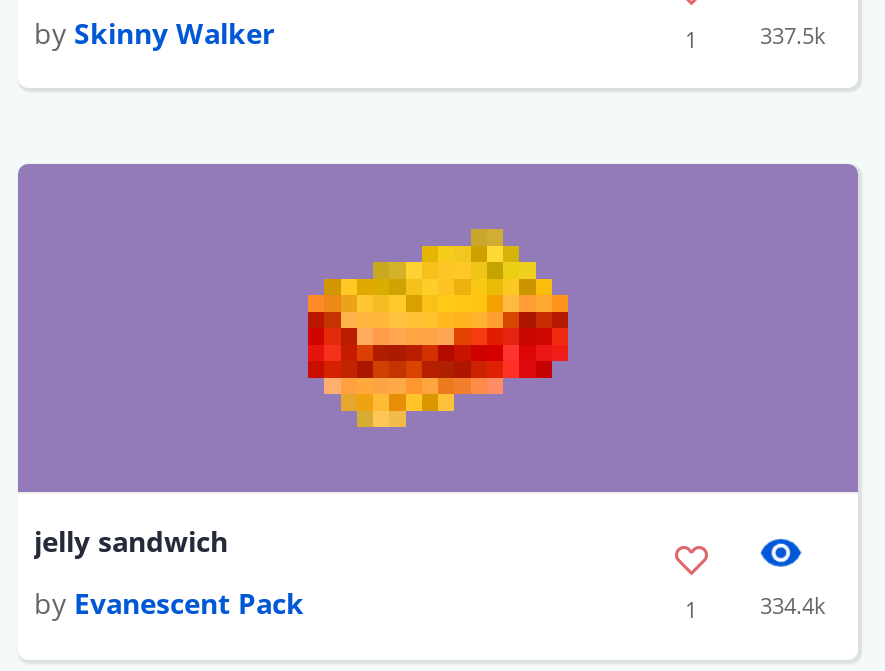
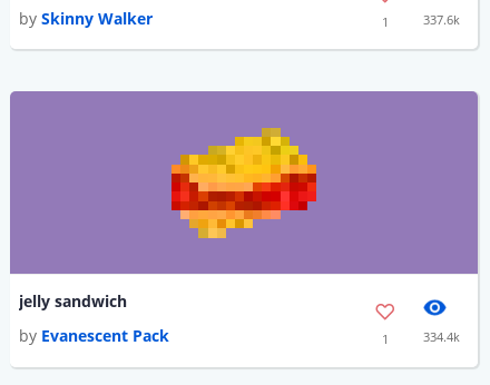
- 337.5k
+ 337.6k
